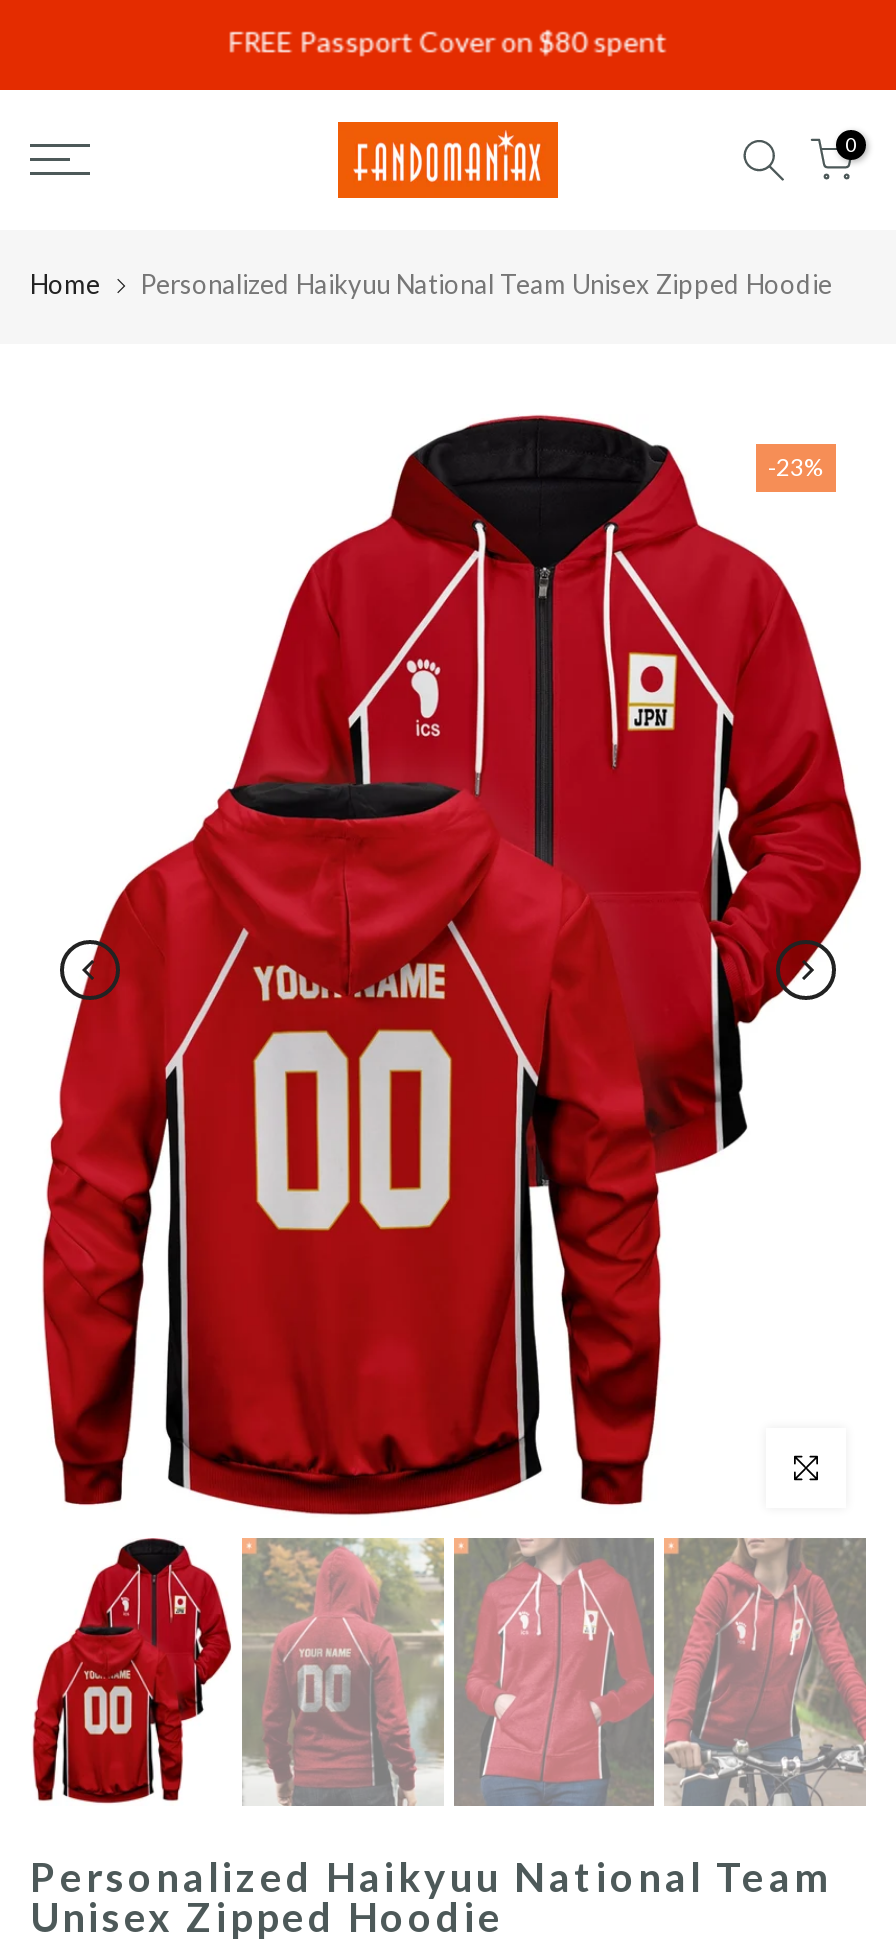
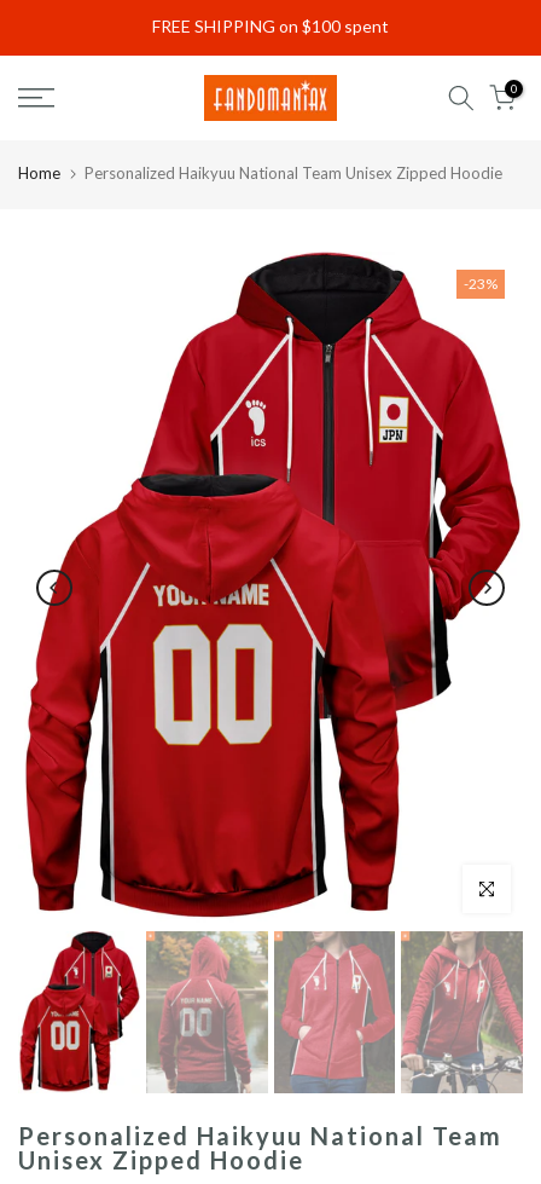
- FREE Passport Cover on $80 spent
+ FREE SHIPPING on $100 spent
